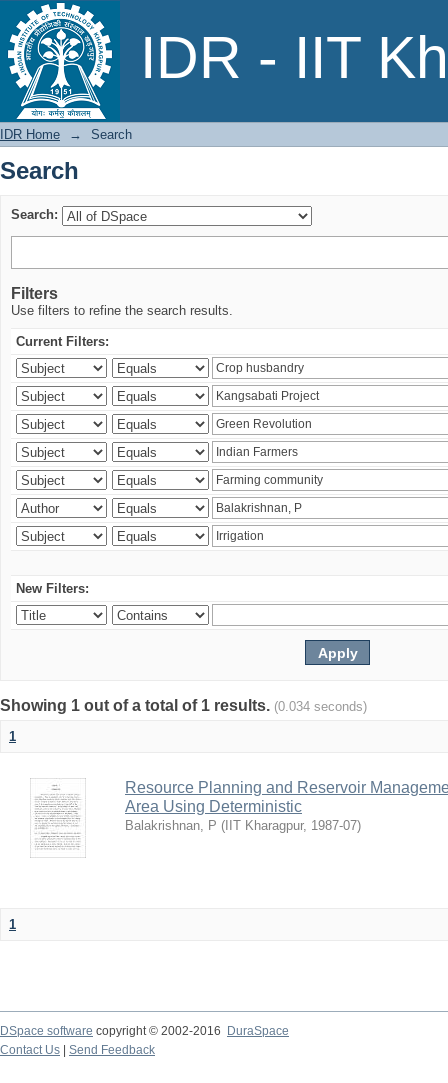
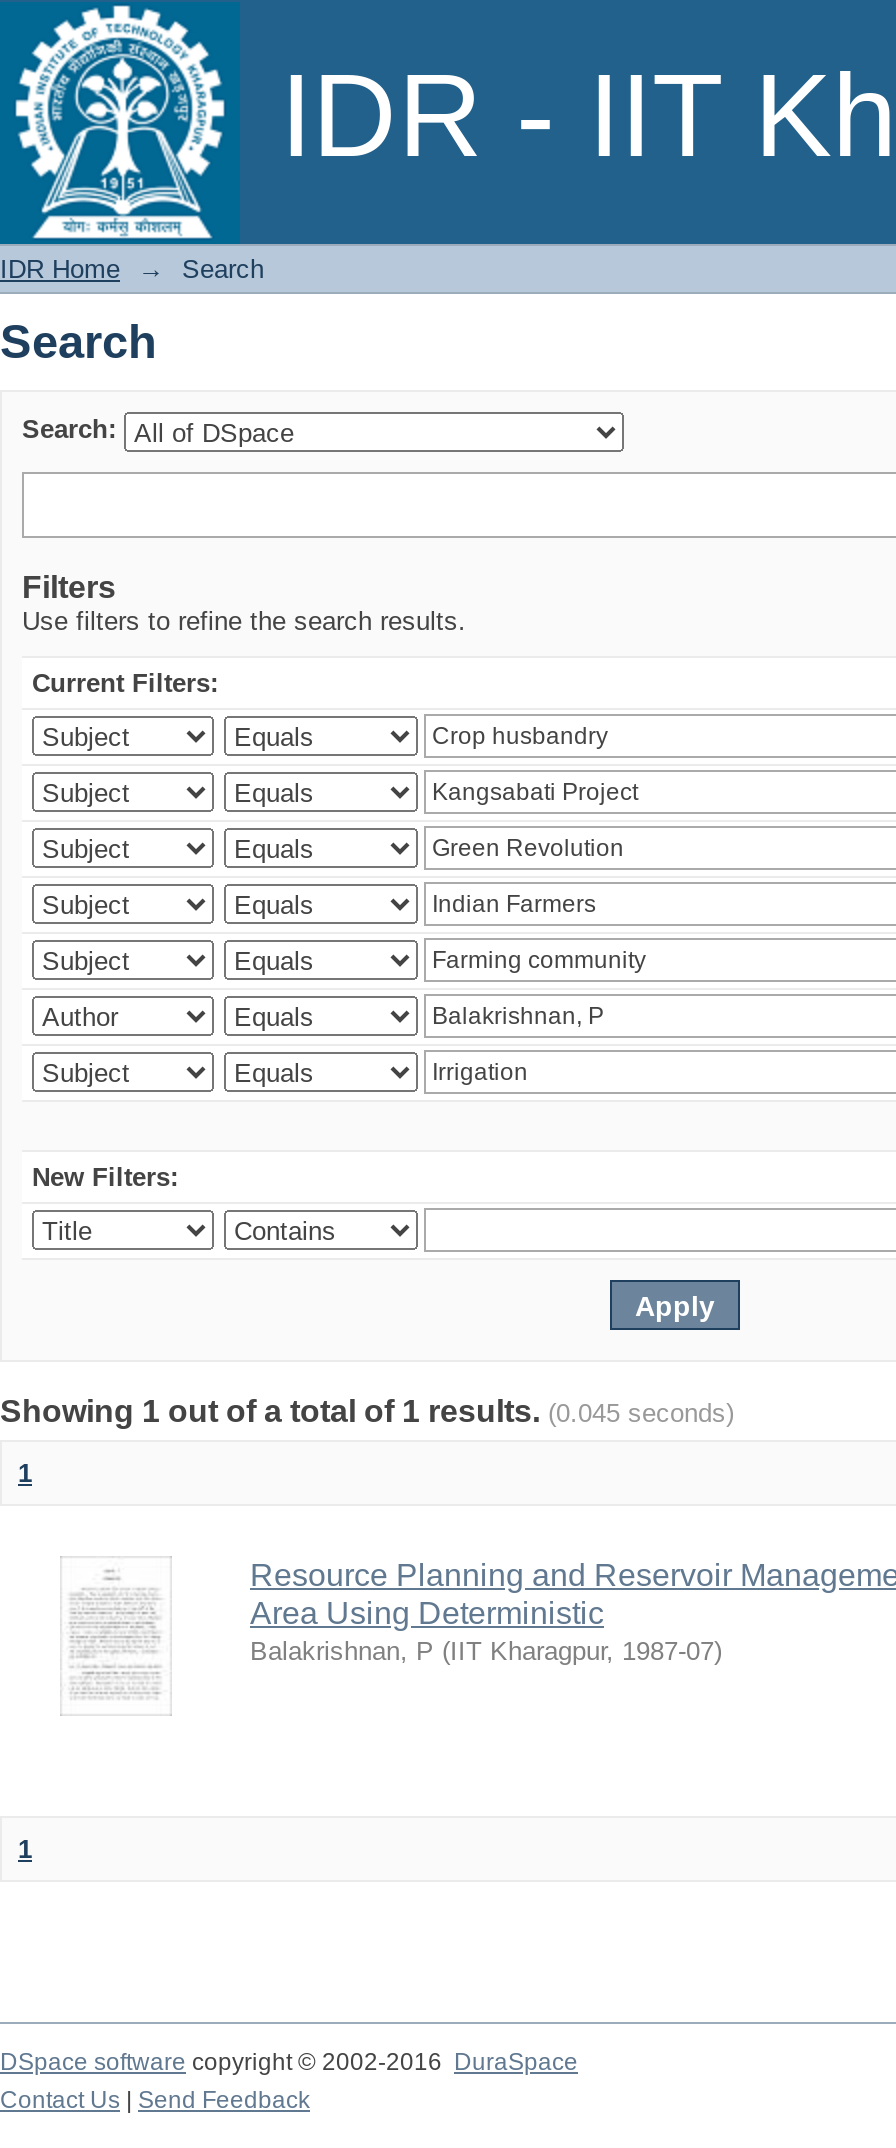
- Showing 1 out of a total of 1 results. (0.034 seconds)
+ Showing 1 out of a total of 1 results. (0.045 seconds)
